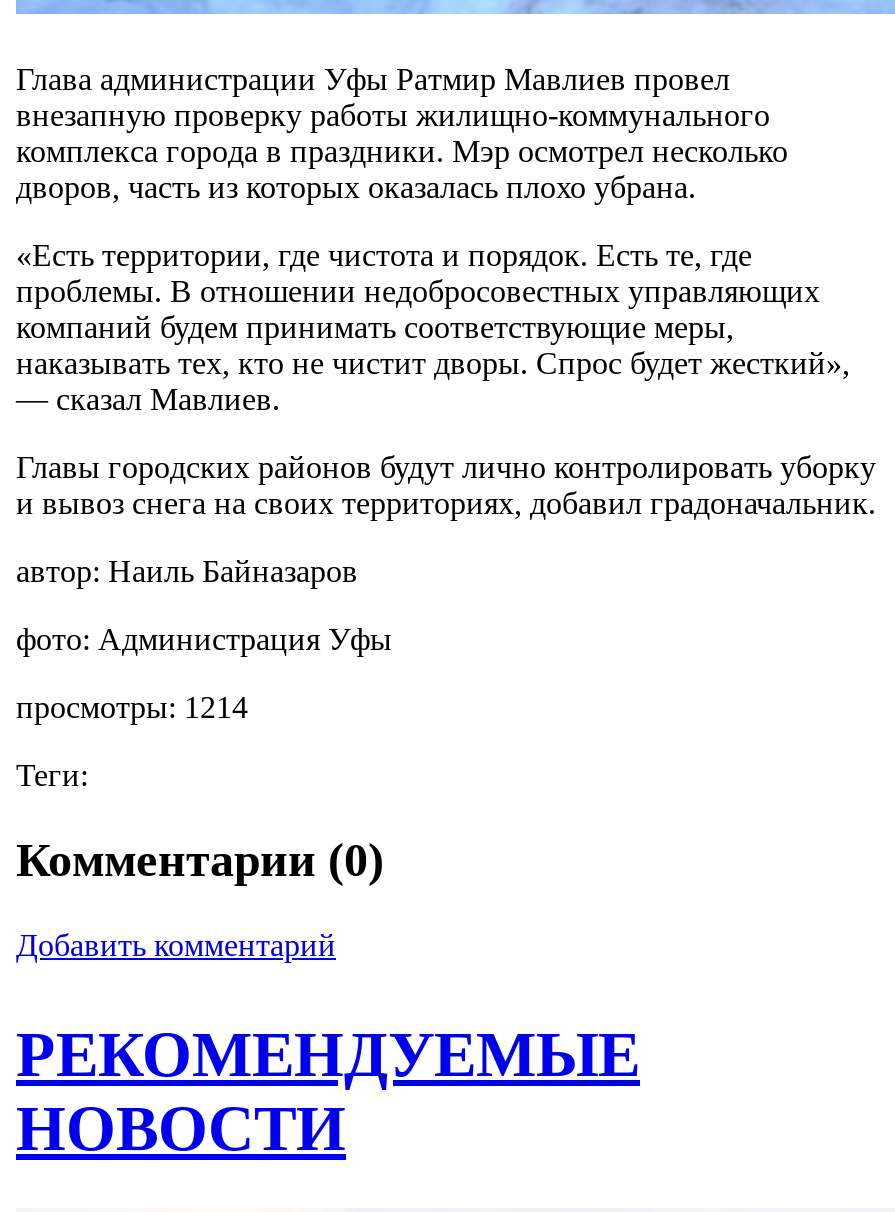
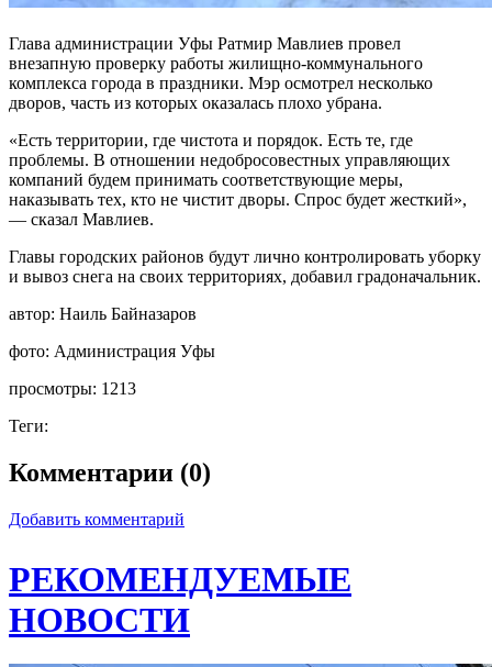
- просмотры: 1214
+ просмотры: 1213
